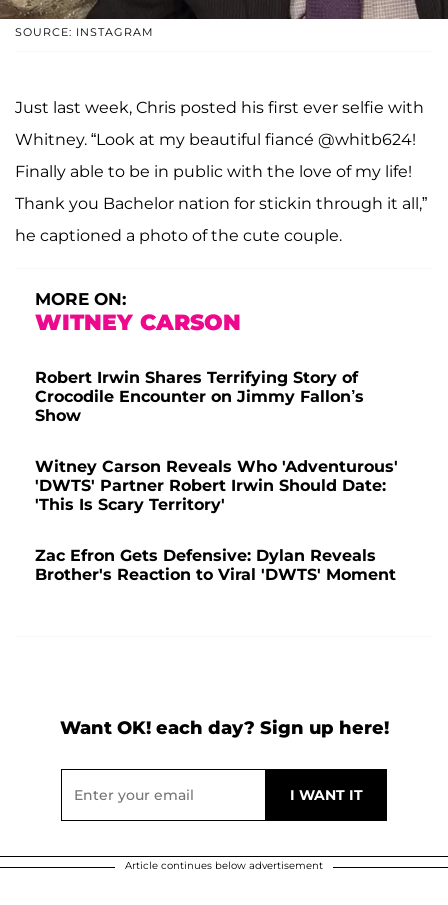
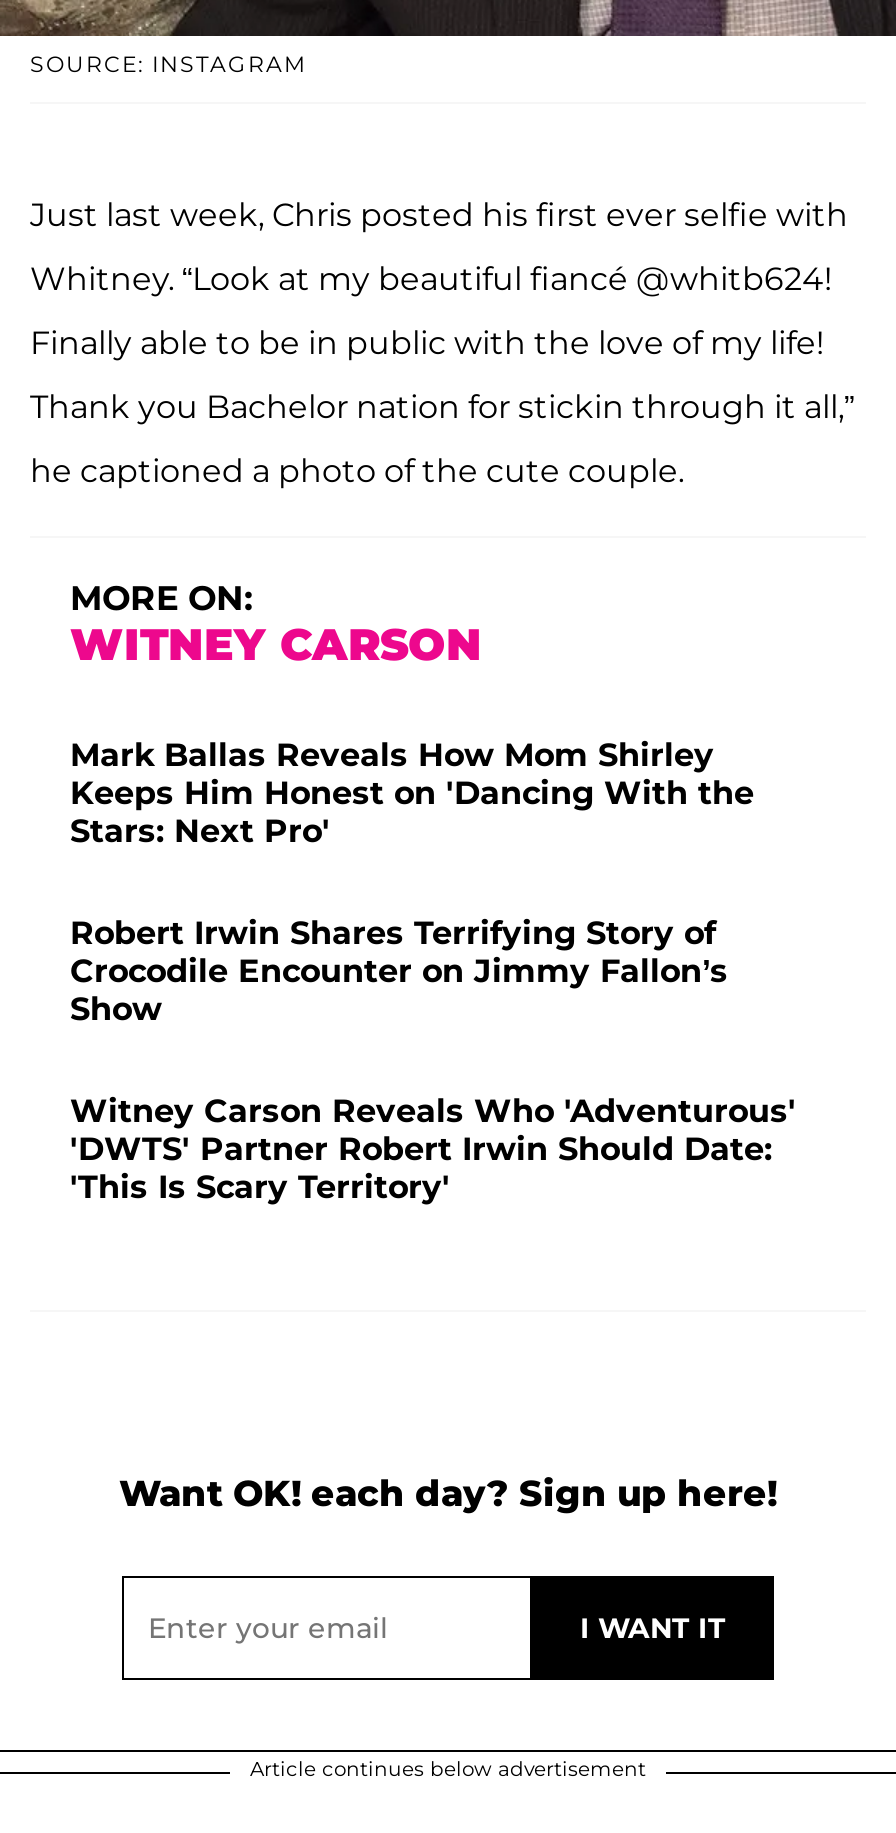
+ Mark Ballas Reveals How Mom Shirley
+ Keeps Him Honest on 'Dancing With the
+ Stars: Next Pro'

moved down: Robert Irwin Shares Terrifying Story of | Crocodile Encounter on Jimmy Fallon’s | Show | Witney Carson Reveals Who 'Adventurous' | 'DWTS' Partner Robert Irwin Should Date: | 'This Is Scary Territory'

- Zac Efron Gets Defensive: Dylan Reveals
- Brother's Reaction to Viral 'DWTS' Moment
